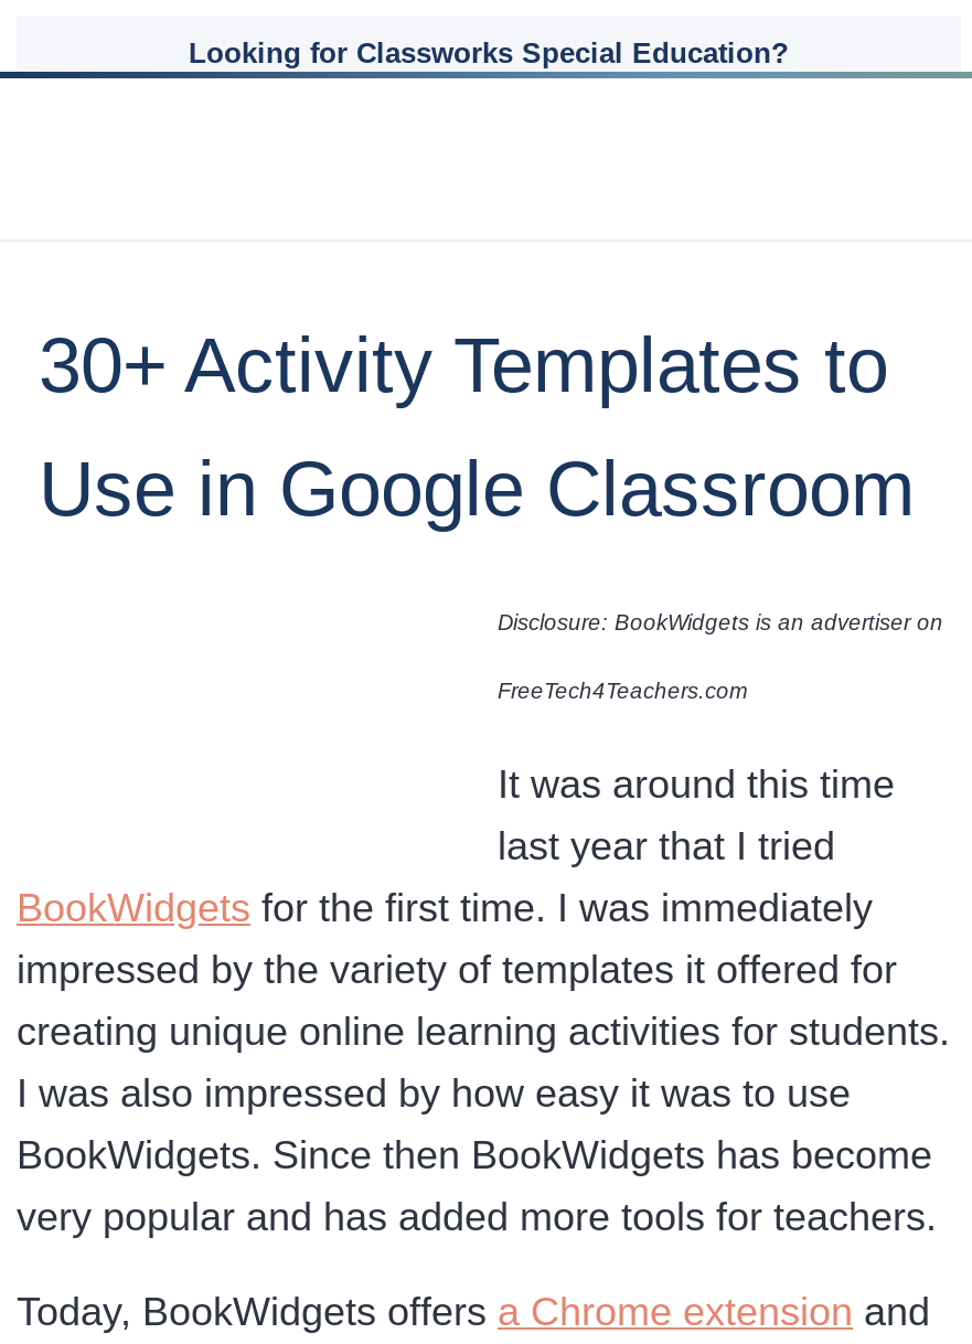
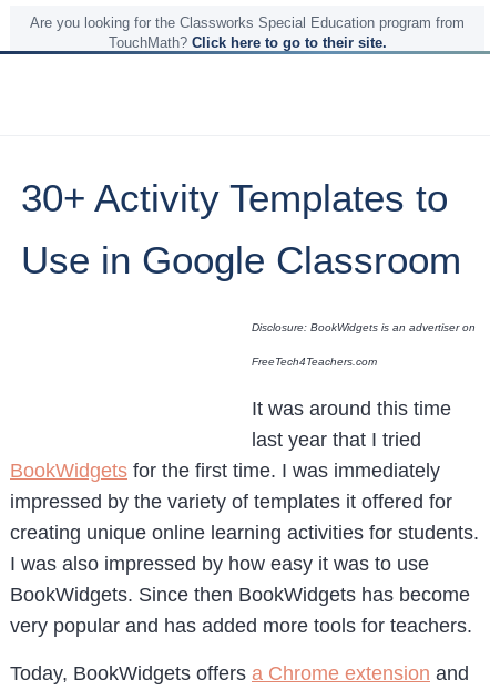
- Looking for Classworks Special Education?
+ Are you looking for the Classworks Special Education program from
+ TouchMath? Click here to go to their site.
